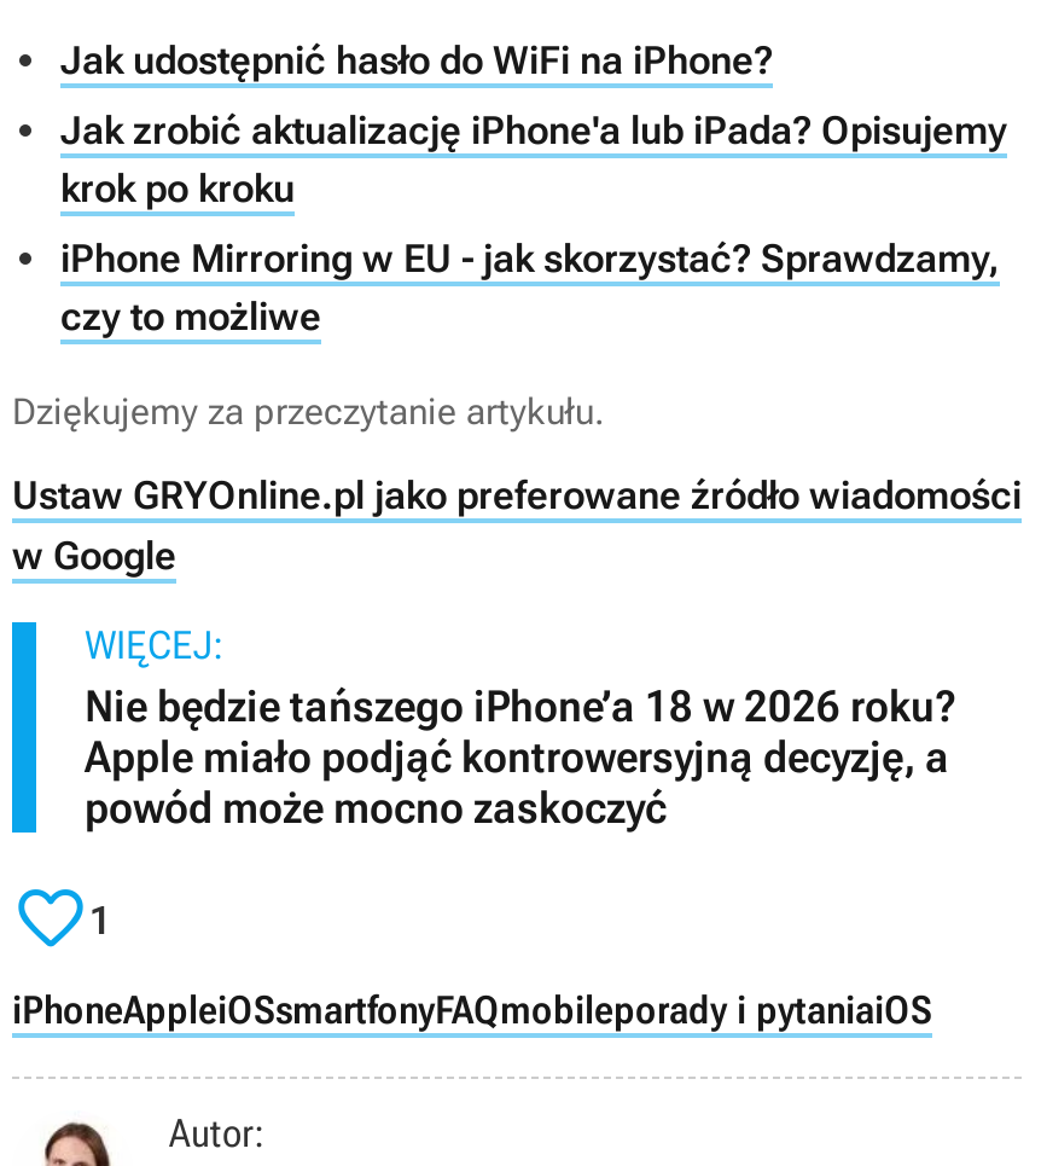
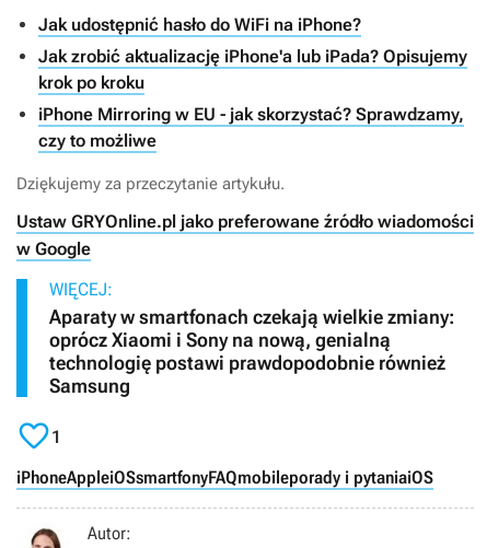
- Nie będzie tańszego iPhone’a 18 w 2026 roku?
- Apple miało podjąć kontrowersyjną decyzję, a
- powód może mocno zaskoczyć
+ Aparaty w smartfonach czekają wielkie zmiany:
+ oprócz Xiaomi i Sony na nową, genialną
+ technologię postawi prawdopodobnie również
+ Samsung
